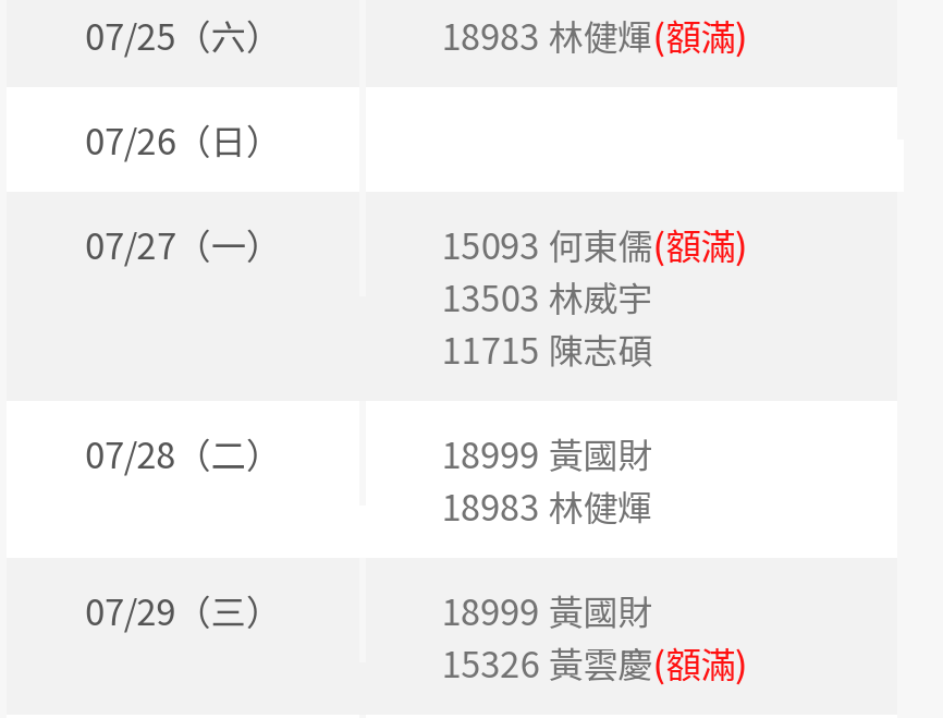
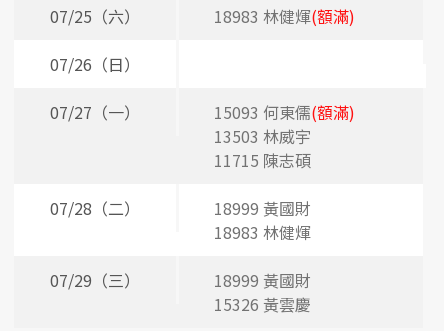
- 15326 黃雲慶(額滿)
+ 15326 黃雲慶
